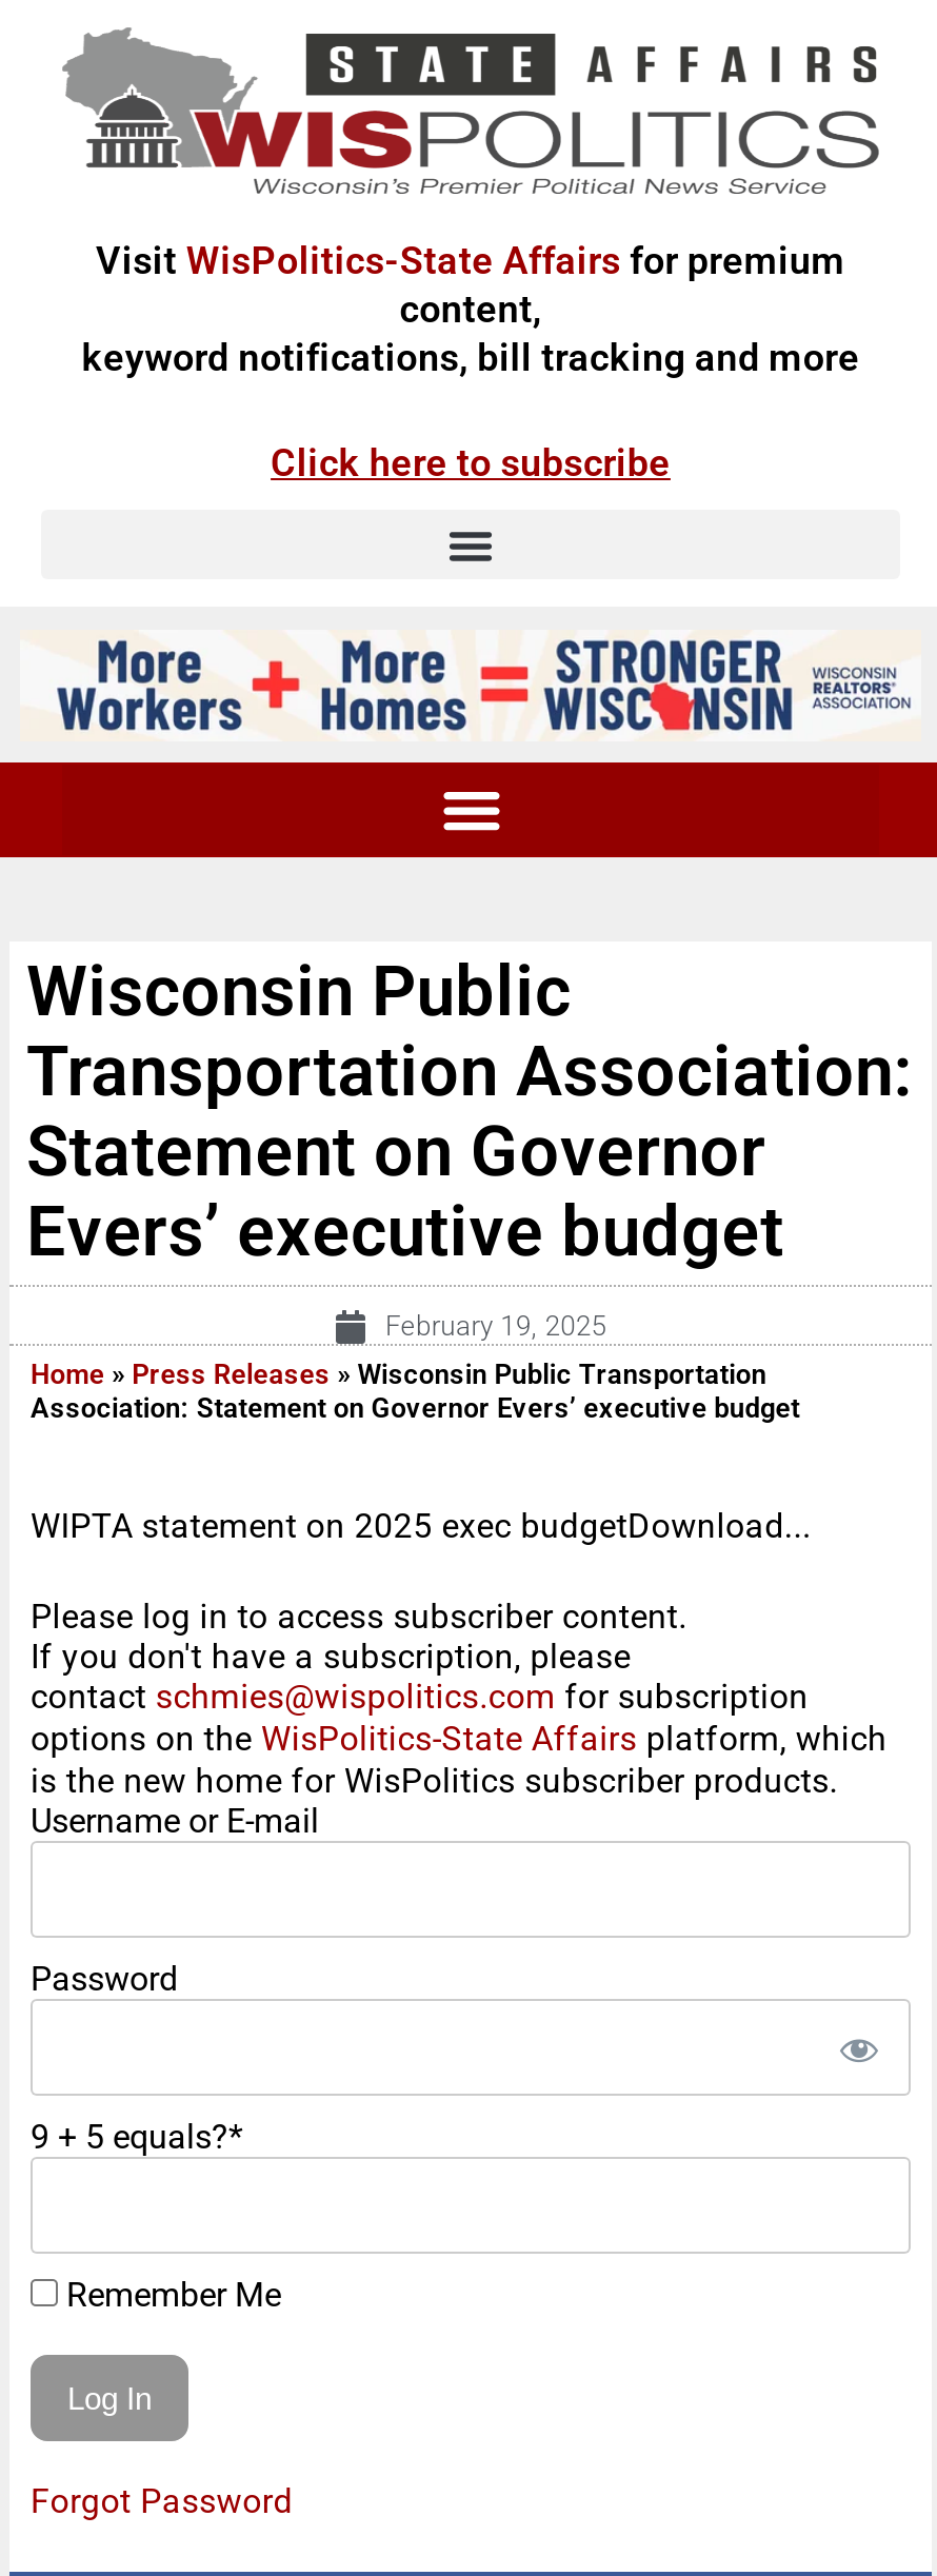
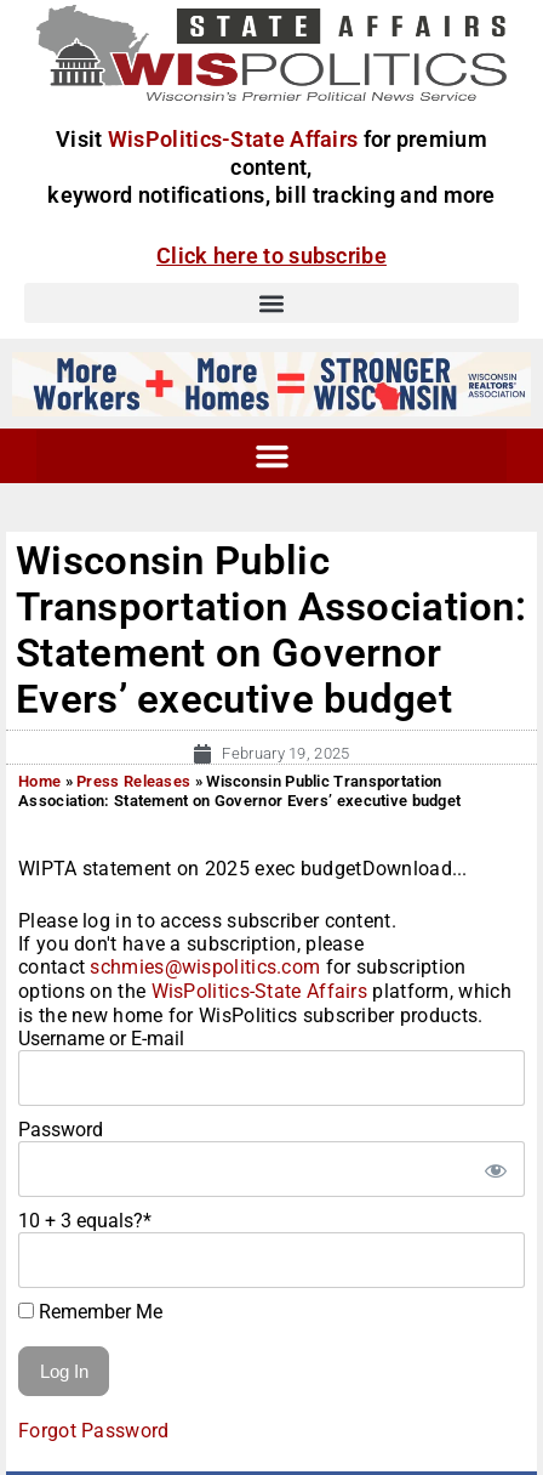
- 9 + 5 equals?*
+ 10 + 3 equals?*
